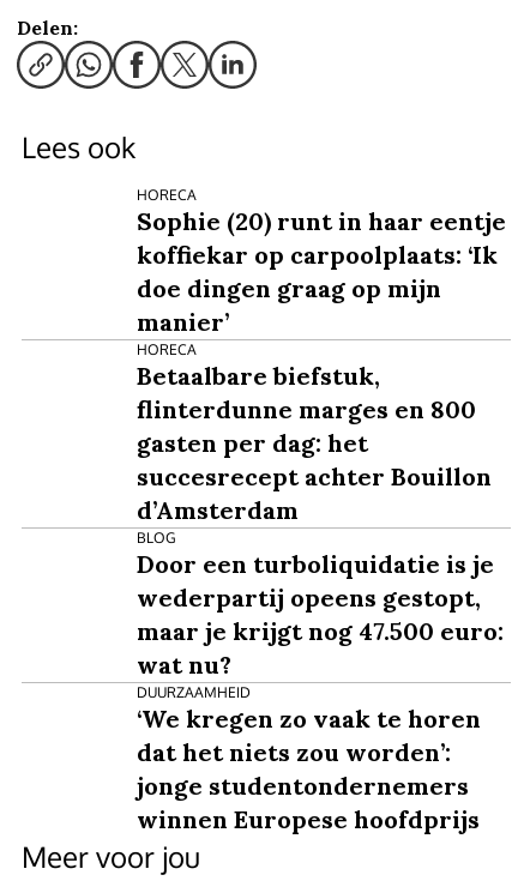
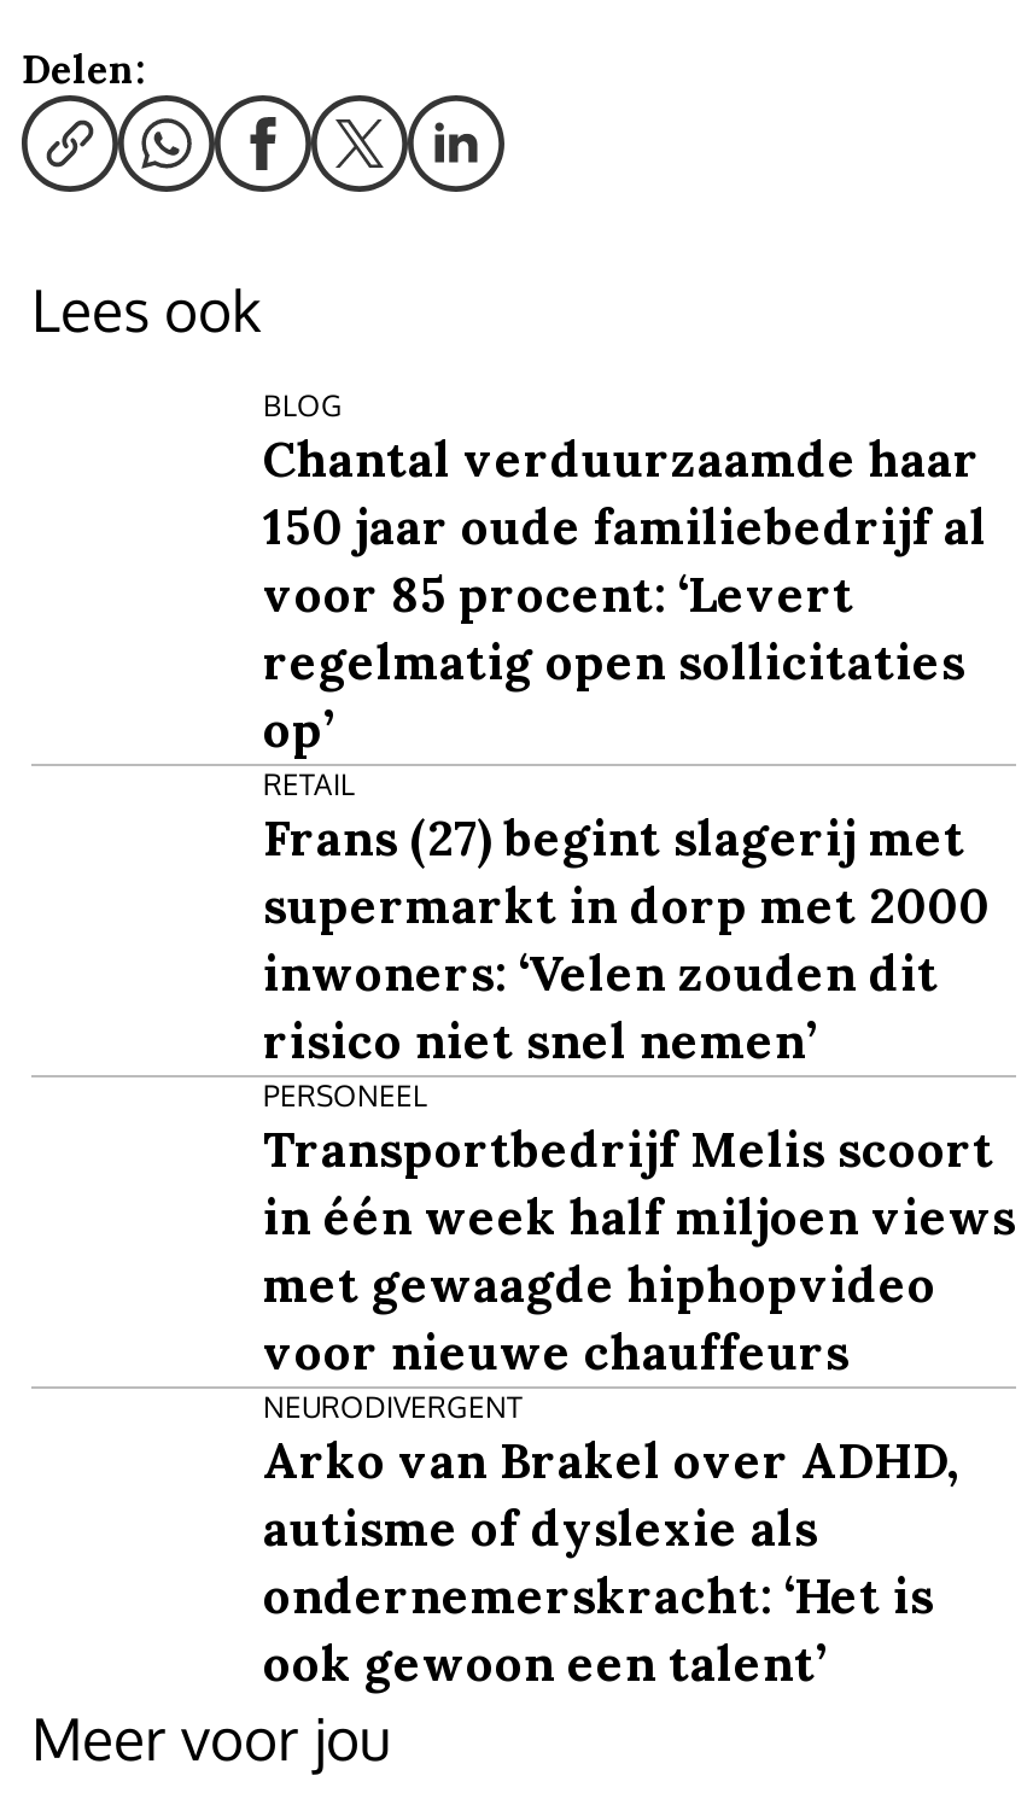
- HORECA
- Sophie (20) runt in haar eentje
- koffiekar op carpoolplaats: ‘Ik
- doe dingen graag op mijn
- manier’
- HORECA
- Betaalbare biefstuk,
- flinterdunne marges en 800
- gasten per dag: het
- succesrecept achter Bouillon
- d’Amsterdam

moved up: BLOG

- Door een turboliquidatie is je
- wederpartij opeens gestopt,
- maar je krijgt nog 47.500 euro:
- wat nu?
- DUURZAAMHEID
- ‘We kregen zo vaak te horen
- dat het niets zou worden’:
- jonge studentondernemers
- winnen Europese hoofdprijs
+ Chantal verduurzaamde haar
+ 150 jaar oude familiebedrijf al
+ voor 85 procent: ‘Levert
+ regelmatig open sollicitaties
+ op’
+ RETAIL
+ Frans (27) begint slagerij met
+ supermarkt in dorp met 2000
+ inwoners: ‘Velen zouden dit
+ risico niet snel nemen’
+ PERSONEEL
+ Transportbedrijf Melis scoort
+ in één week half miljoen views
+ met gewaagde hiphopvideo
+ voor nieuwe chauffeurs
+ NEURODIVERGENT
+ Arko van Brakel over ADHD,
+ autisme of dyslexie als
+ ondernemerskracht: ‘Het is
+ ook gewoon een talent’
